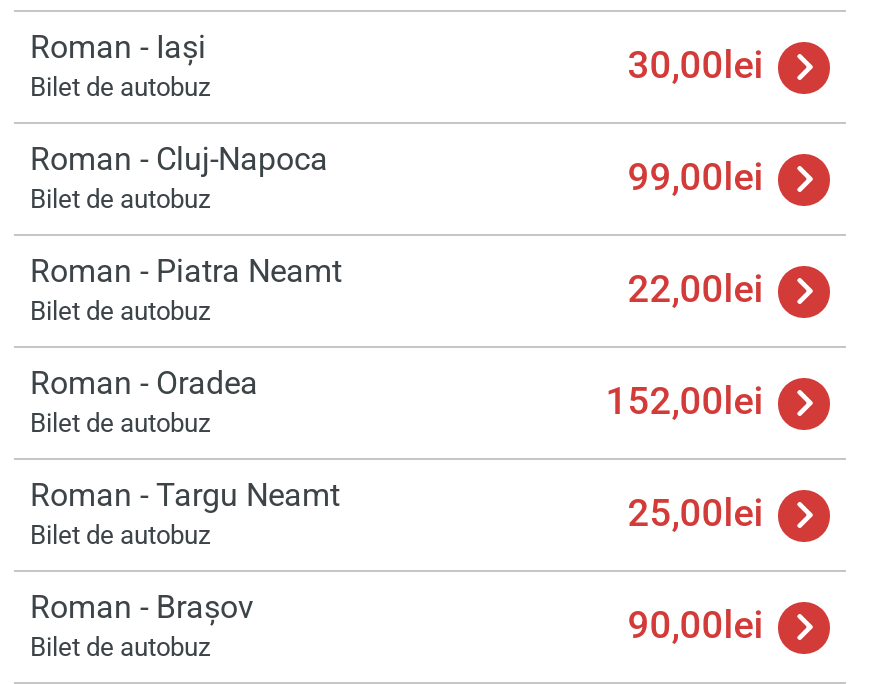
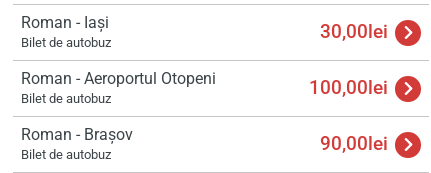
- Roman - Cluj-Napoca
+ Roman - Aeroportul Otopeni

- 99,00lei
- Roman - Piatra Neamt
- Bilet de autobuz
- 22,00lei
- Roman - Oradea
- Bilet de autobuz
- 152,00lei
- Roman - Targu Neamt
- Bilet de autobuz
- 25,00lei
+ 100,00lei
